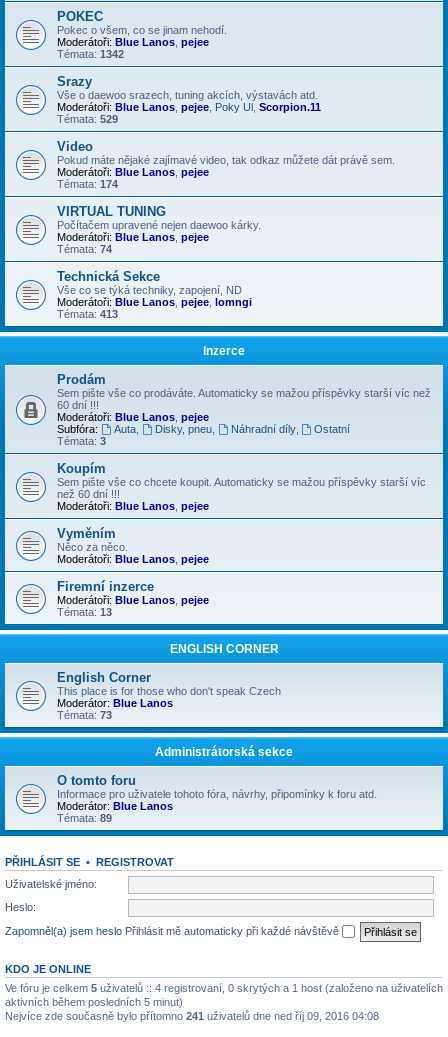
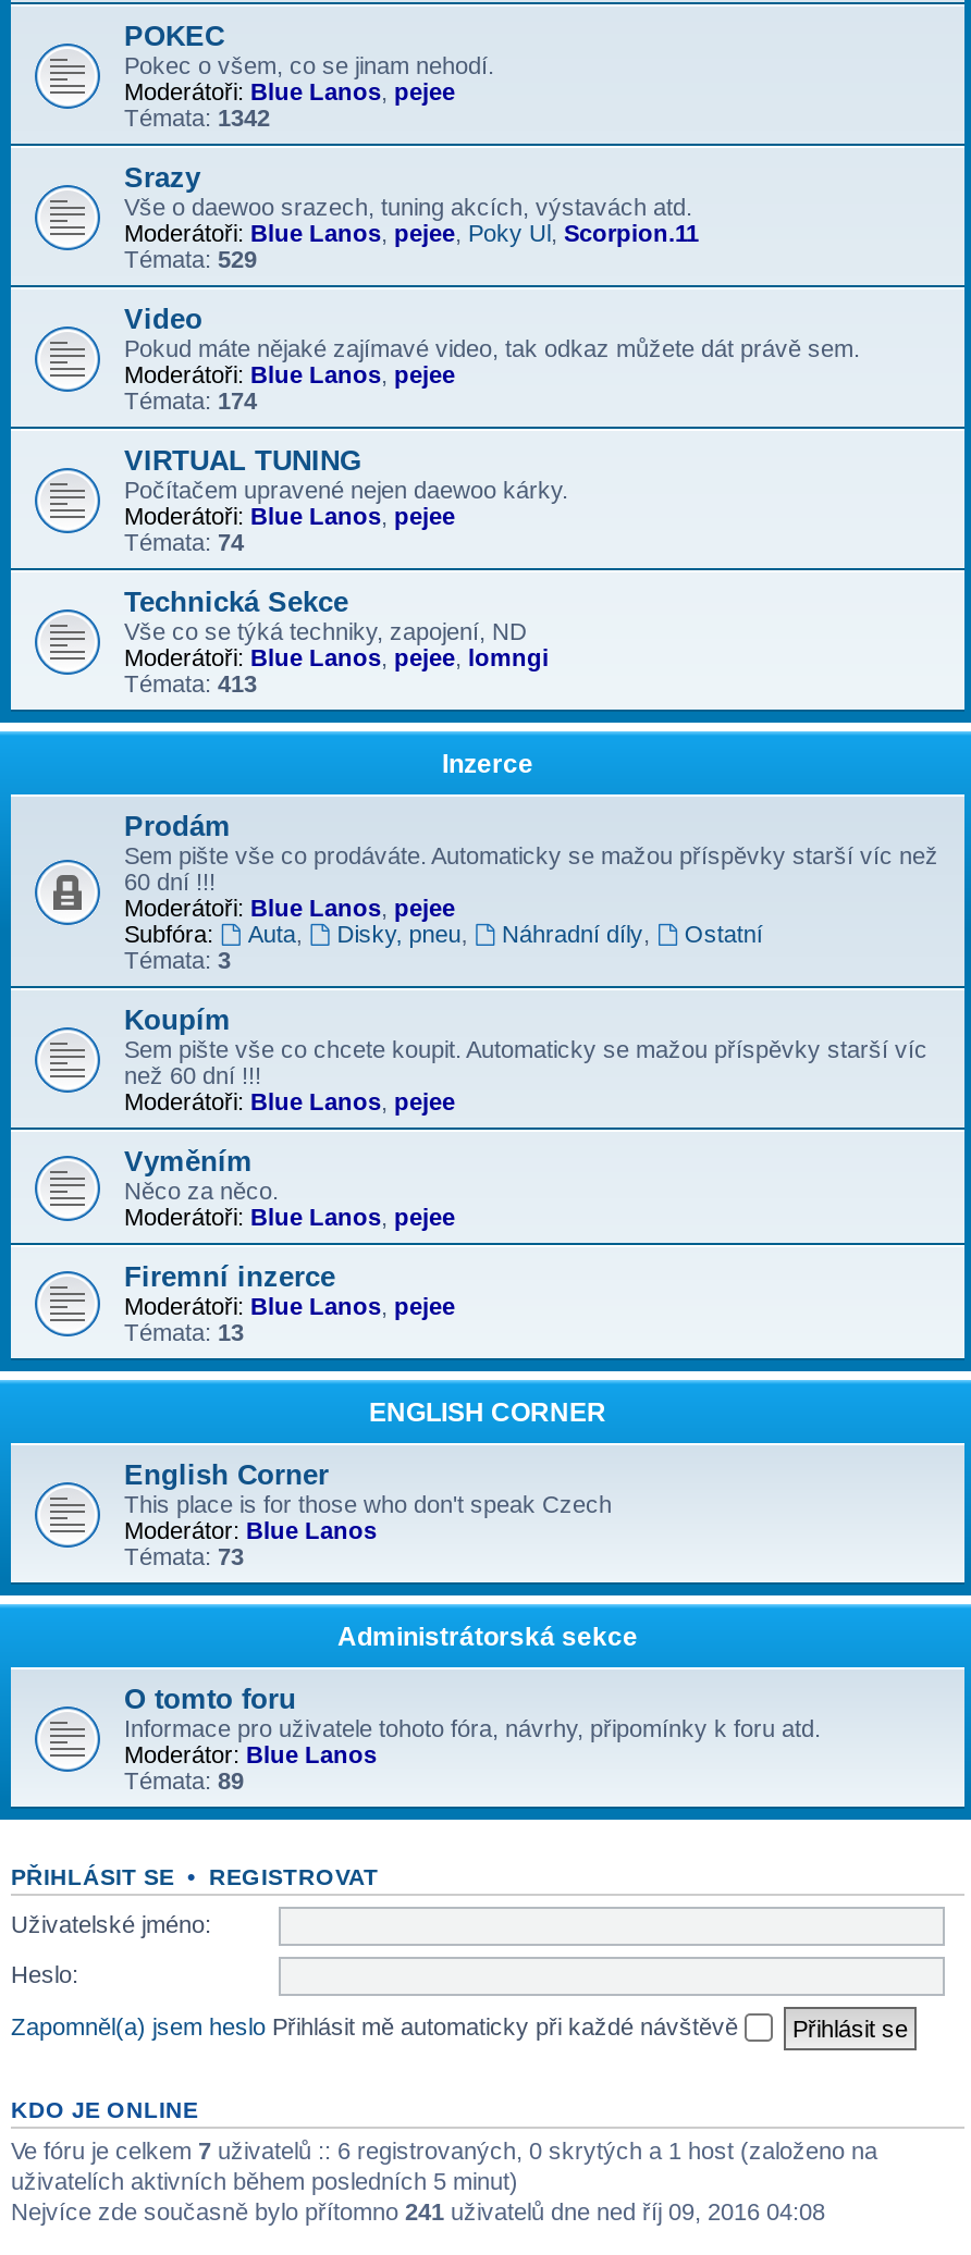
- Ve fóru je celkem 5 uživatelů :: 4 registrovaní, 0 skrytých a 1 host (založeno na uživatelích
- aktivních během posledních 5 minut)
+ Ve fóru je celkem 7 uživatelů :: 6 registrovaných, 0 skrytých a 1 host (založeno na
+ uživatelích aktivních během posledních 5 minut)
